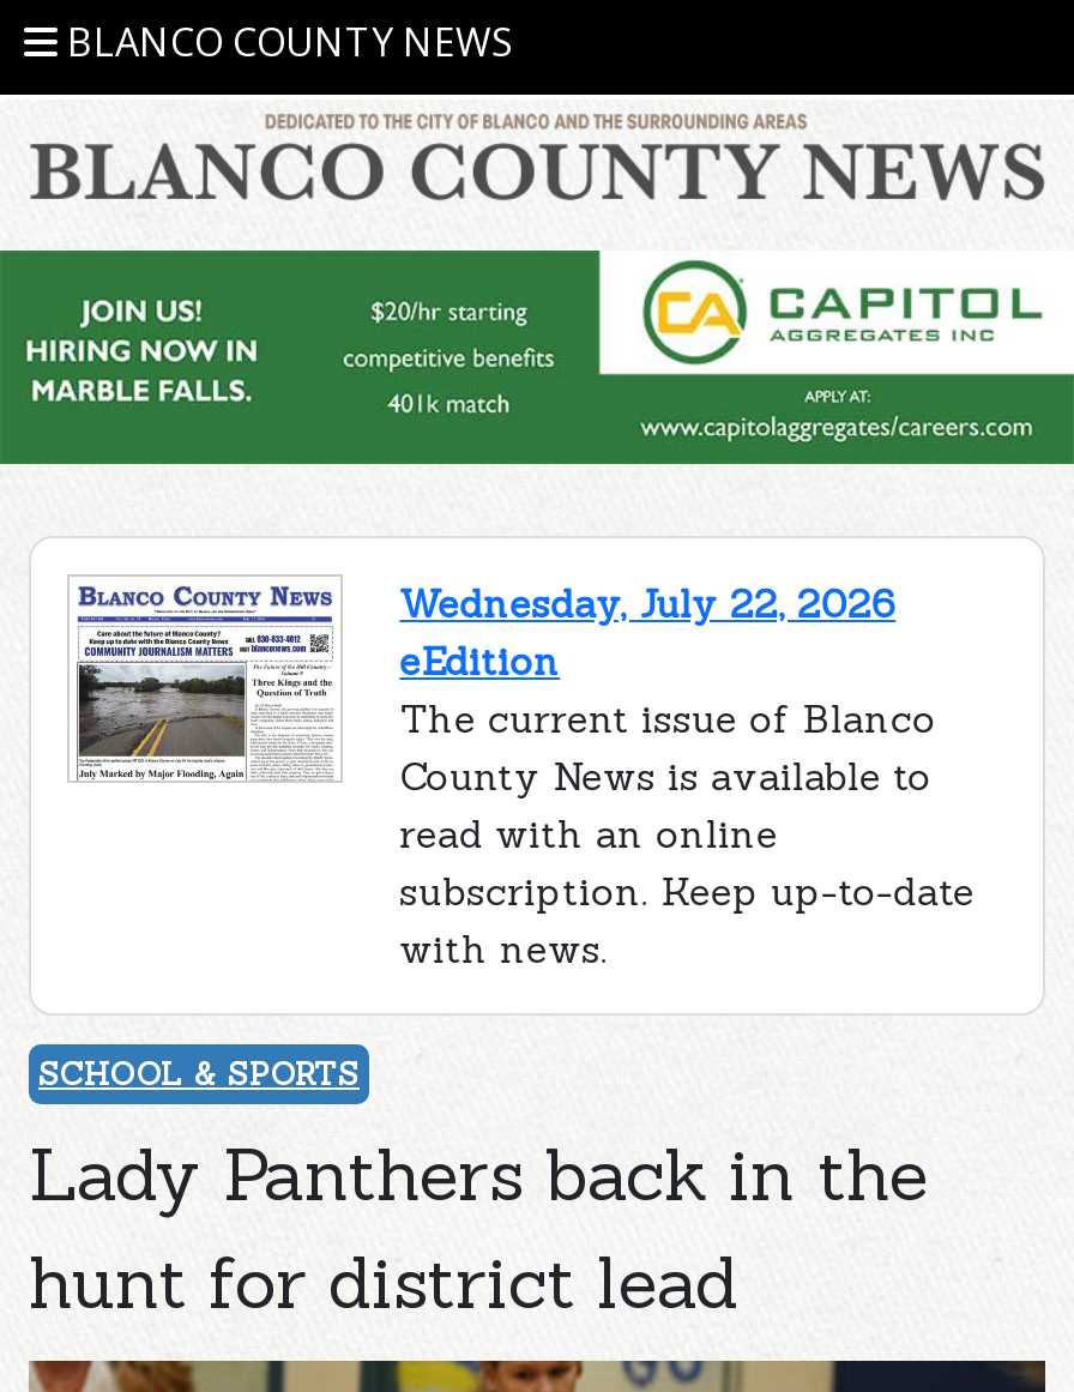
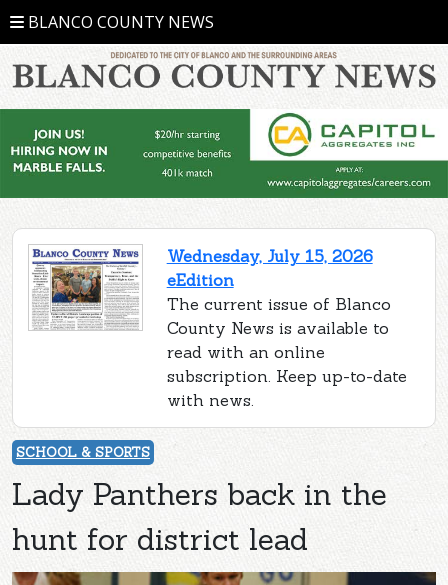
- [image]
- Wednesday, July 22, 2026
+ [image]
+ Wednesday, July 15, 2026
